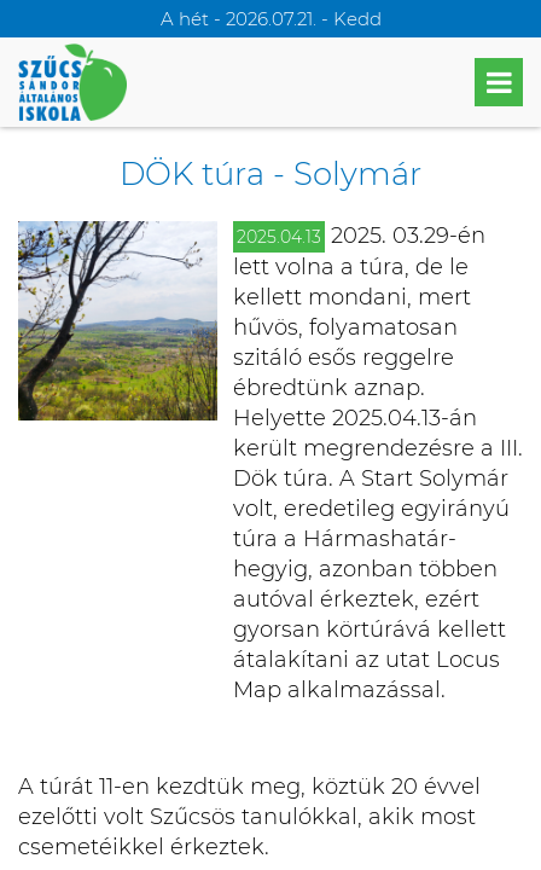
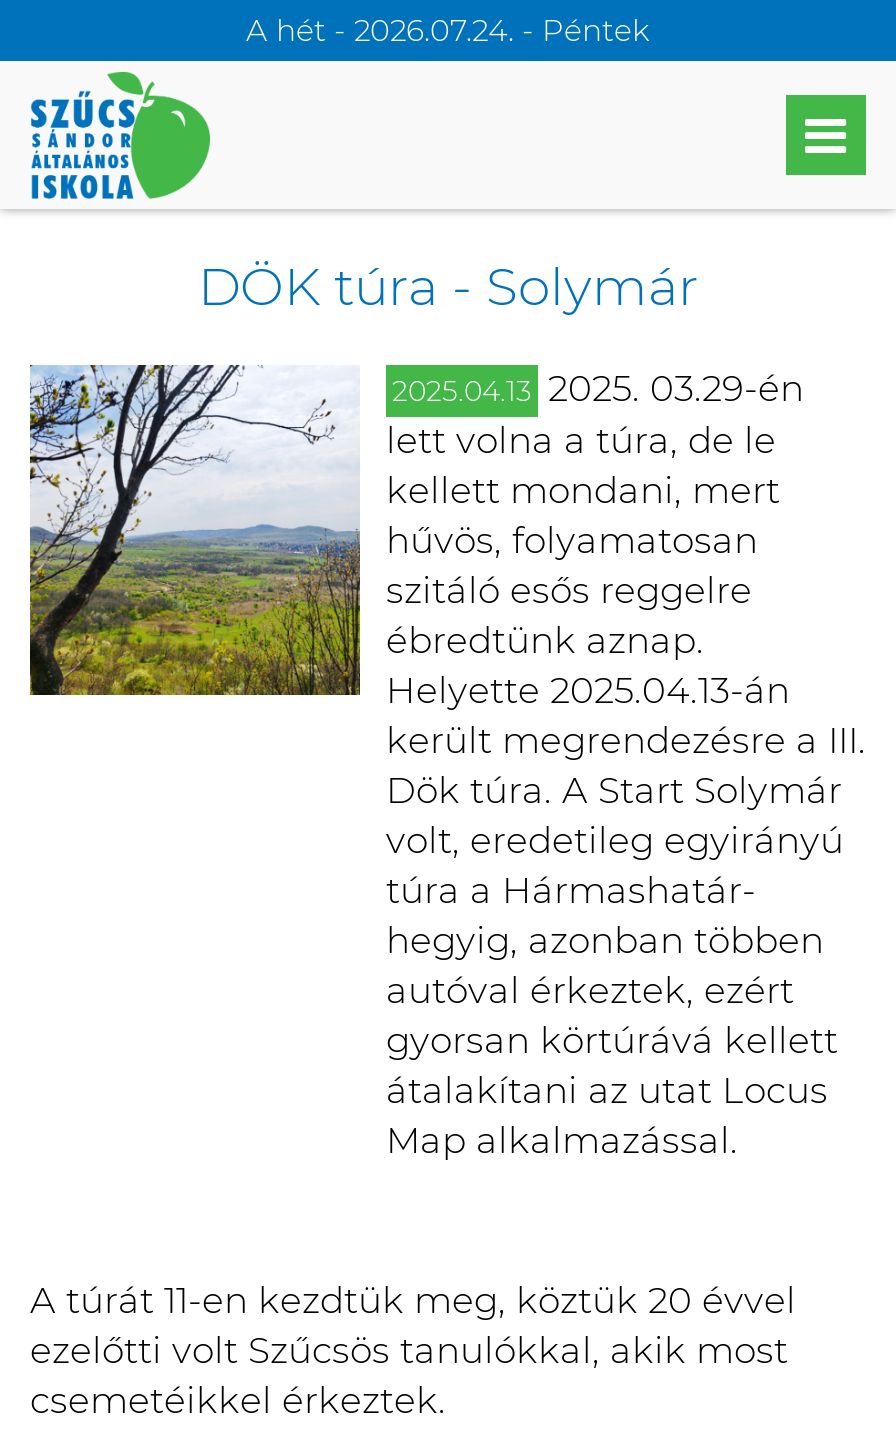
- A hét - 2026.07.21. - Kedd
+ A hét - 2026.07.24. - Péntek
